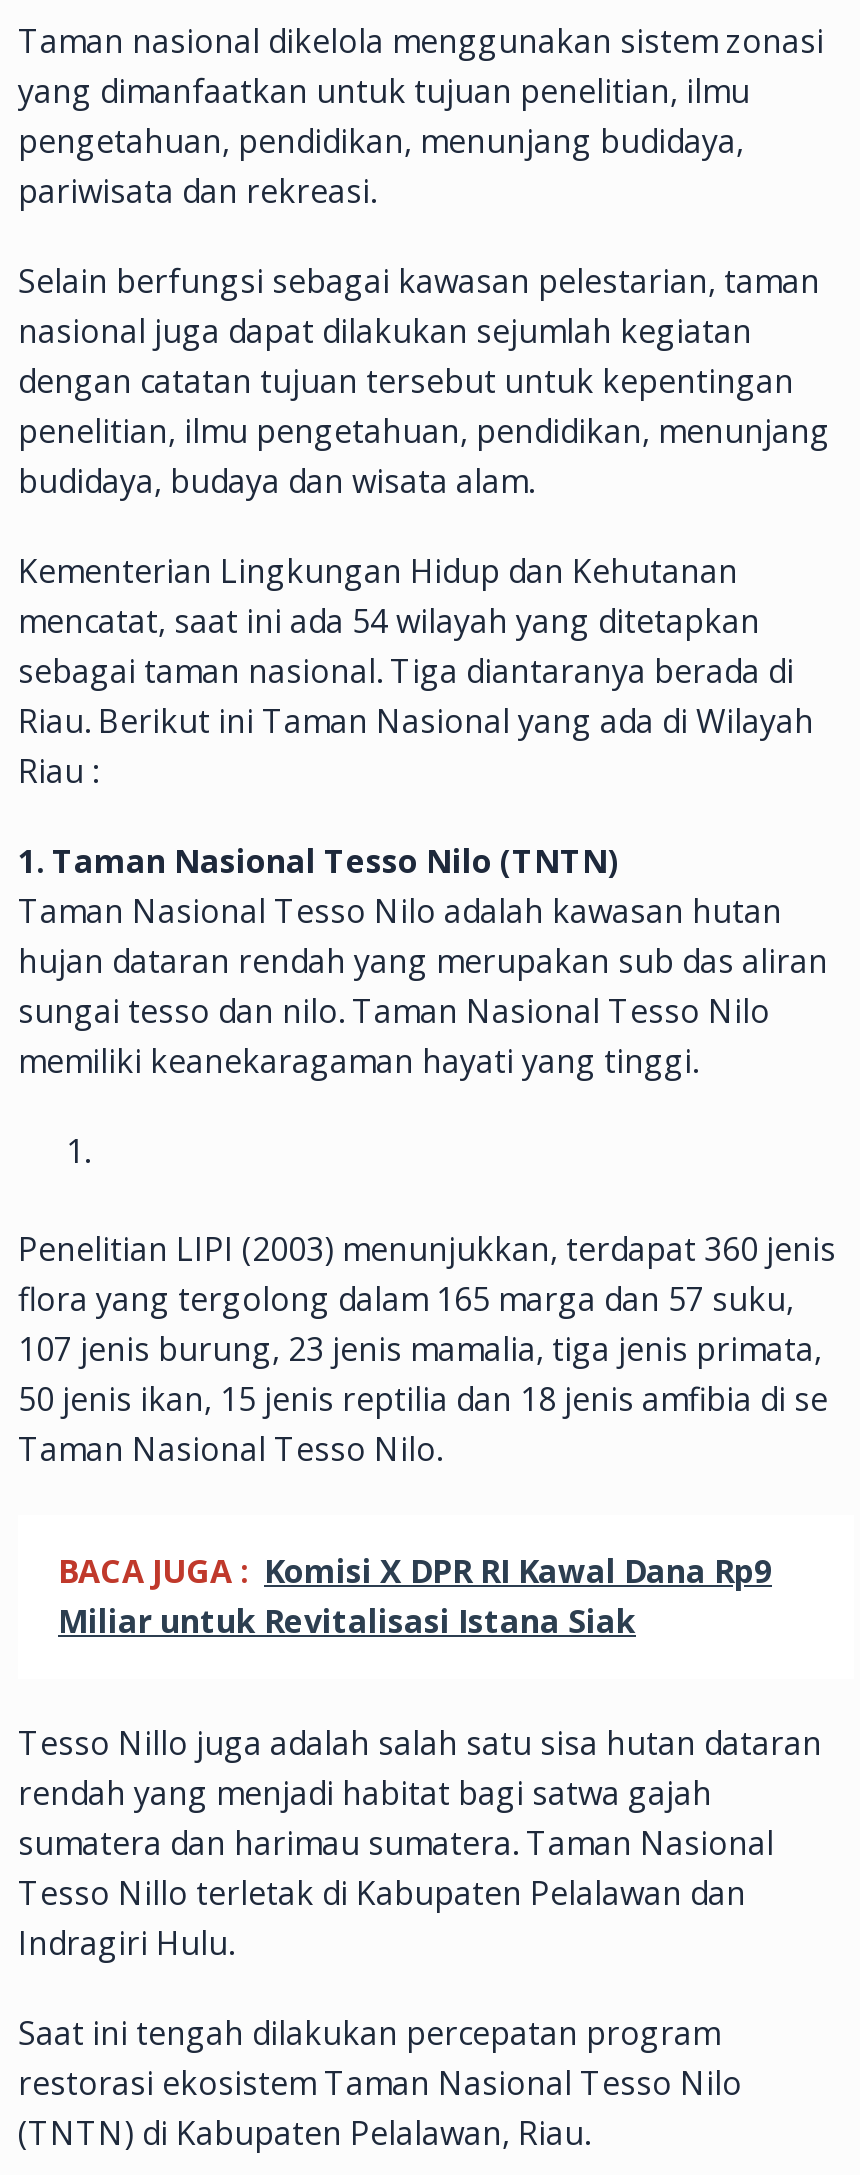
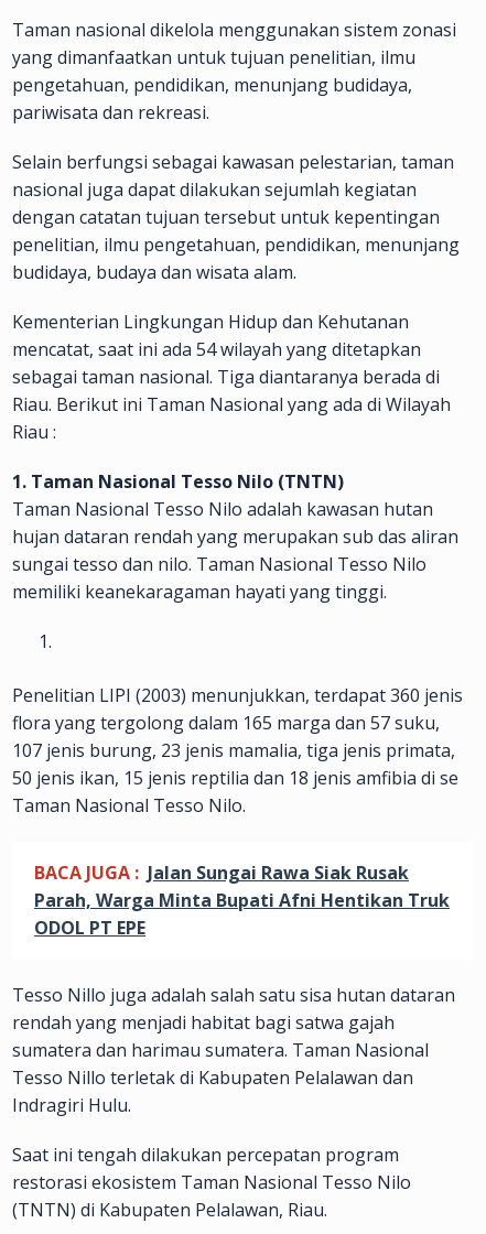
- BACA JUGA : Komisi X DPR RI Kawal Dana Rp9
- Miliar untuk Revitalisasi Istana Siak
+ BACA JUGA : Jalan Sungai Rawa Siak Rusak
+ Parah, Warga Minta Bupati Afni Hentikan Truk
+ ODOL PT EPE
